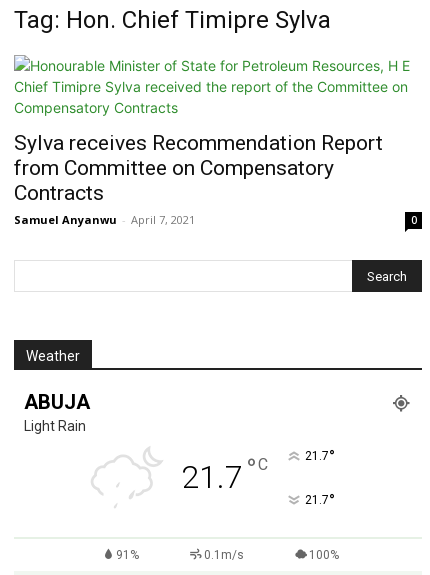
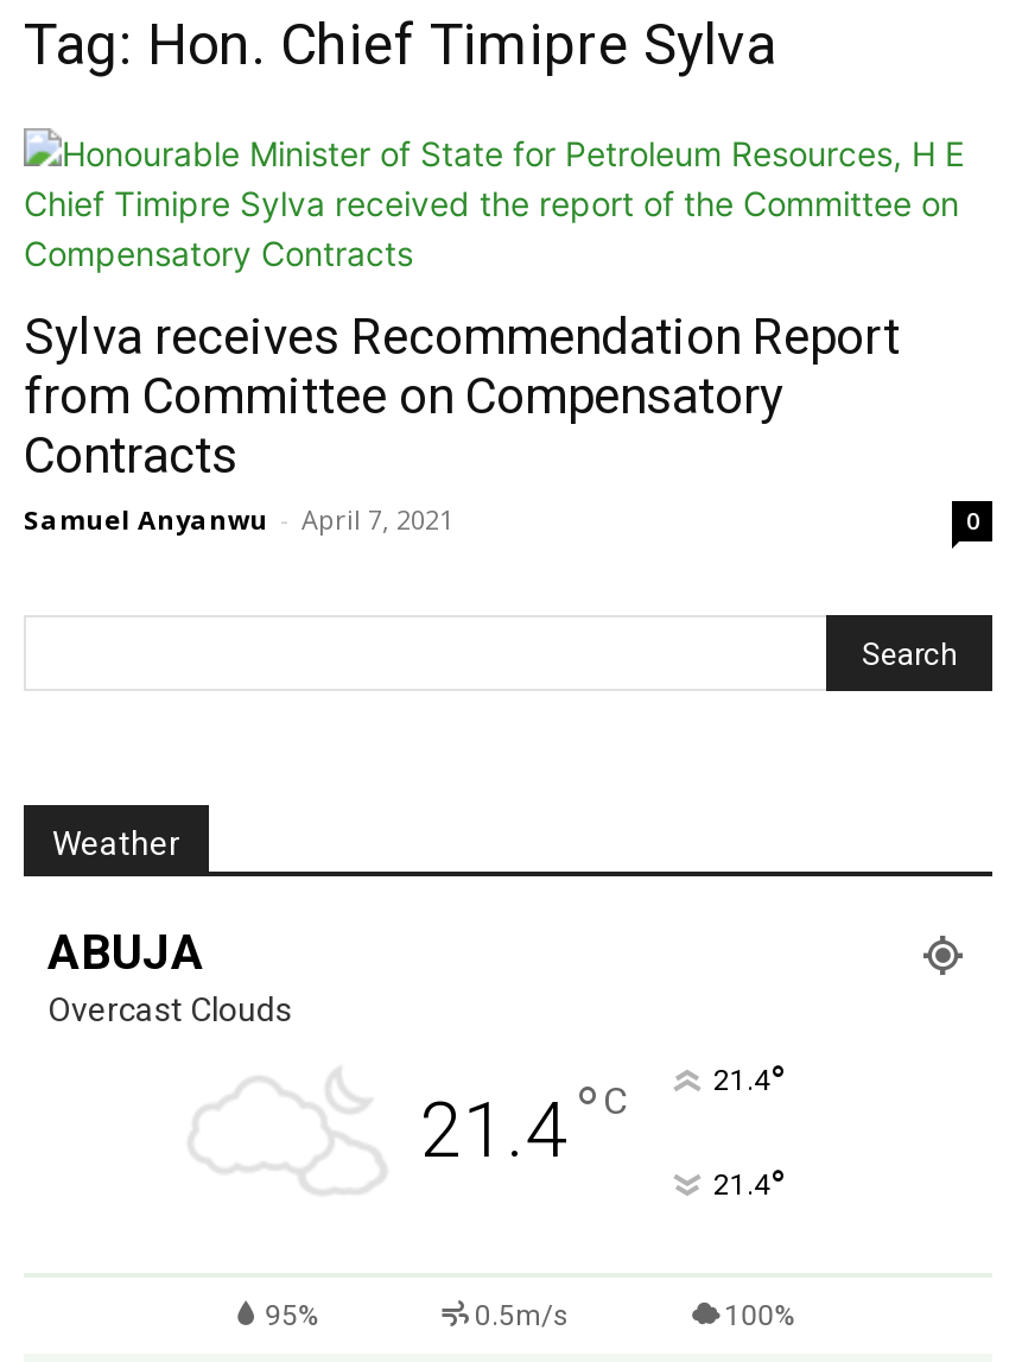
- Light Rain
- 21.7 °C
- 21.7°
+ Overcast Clouds
+ 21.4 °C
+ 21.4°

- 21.7°
+ 21.4°

- 91%
- 0.1m/s
+ 95%
+ 0.5m/s
